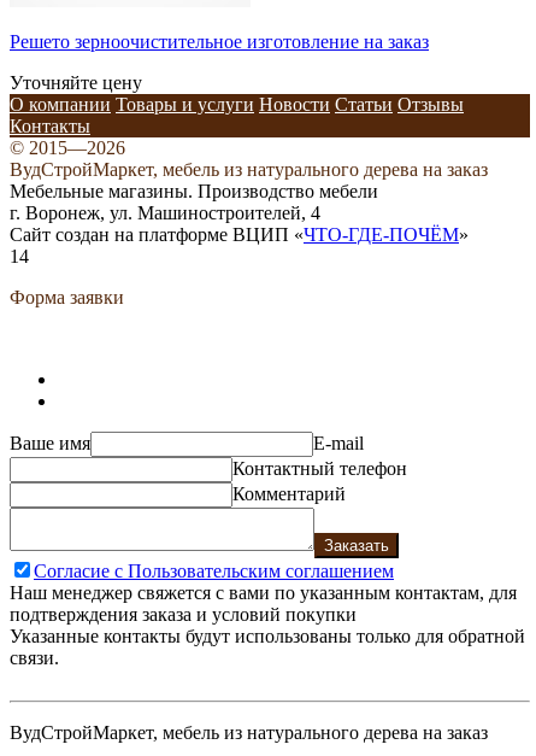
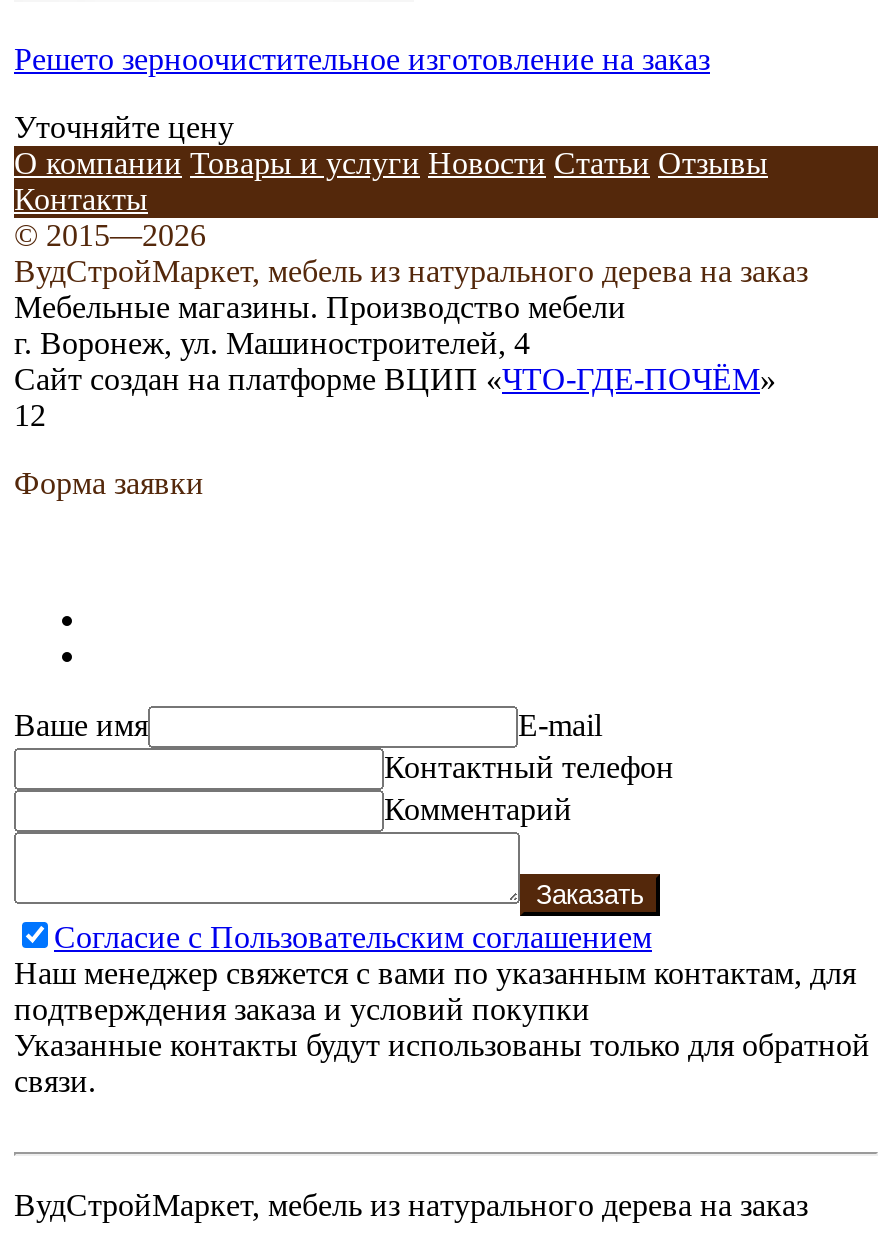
- 14
+ 12
